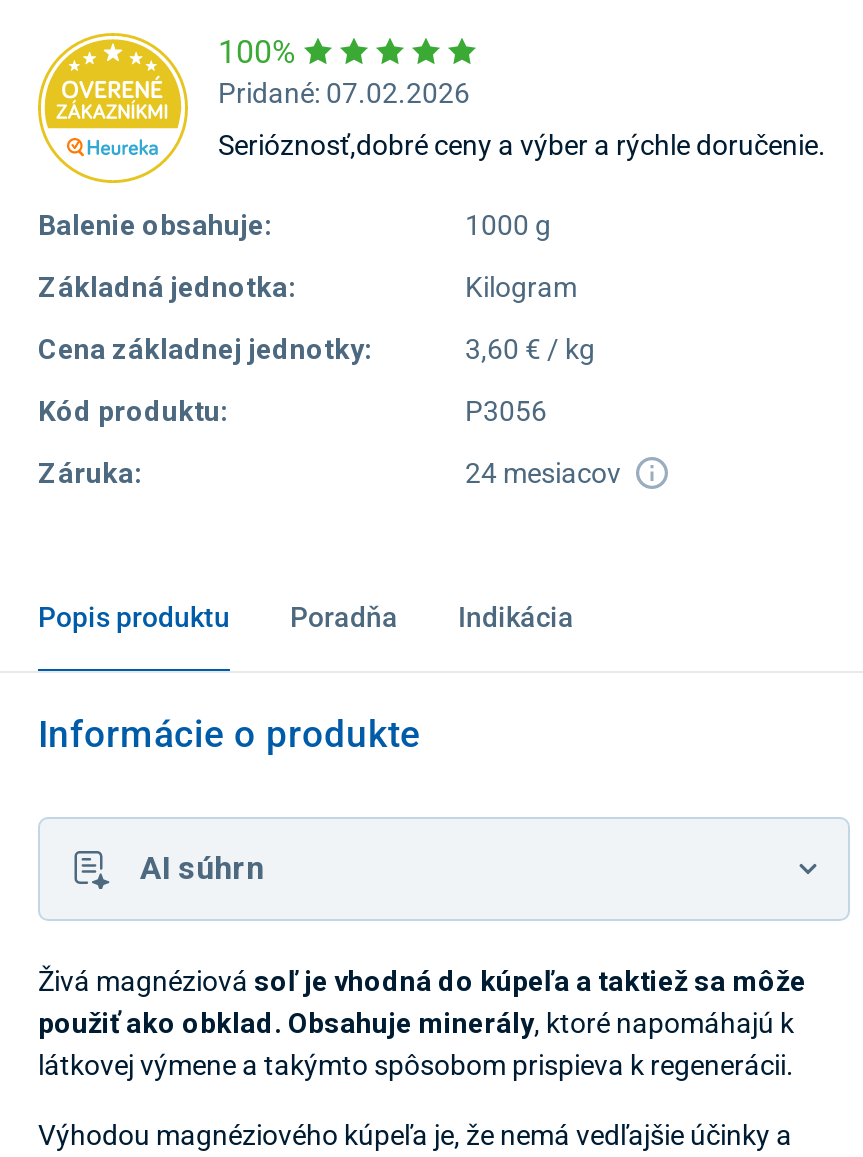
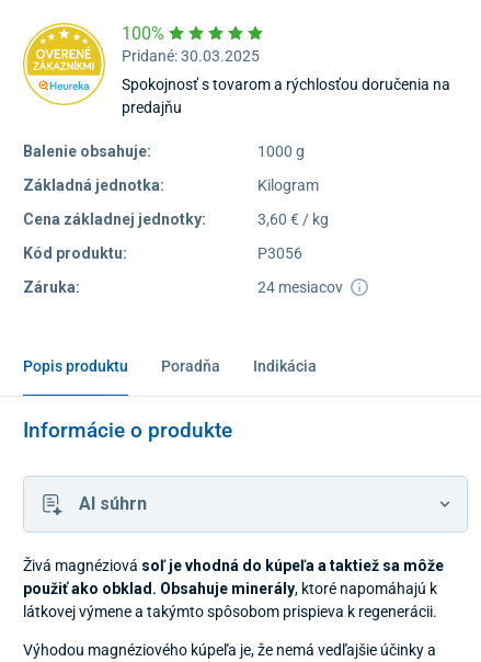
- Pridané: 07.02.2026
+ Pridané: 30.03.2025

- Serióznosť,dobré ceny a výber a rýchle doručenie.
+ Spokojnosť s tovarom a rýchlosťou doručenia na
+ predajňu
